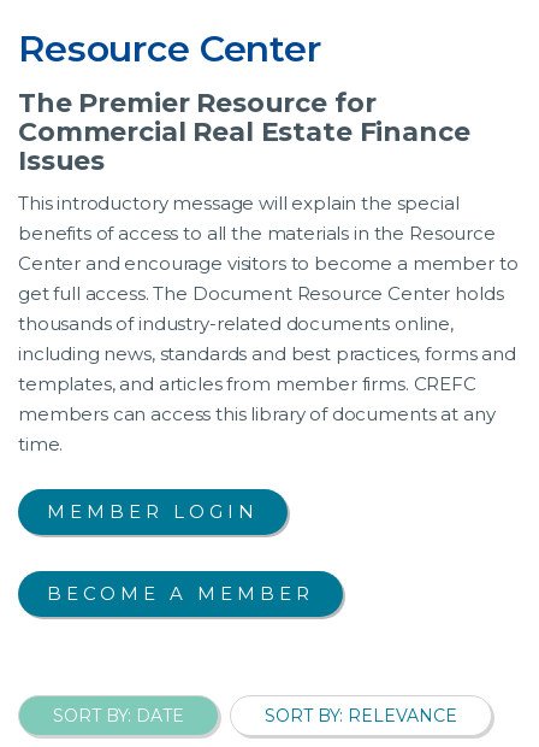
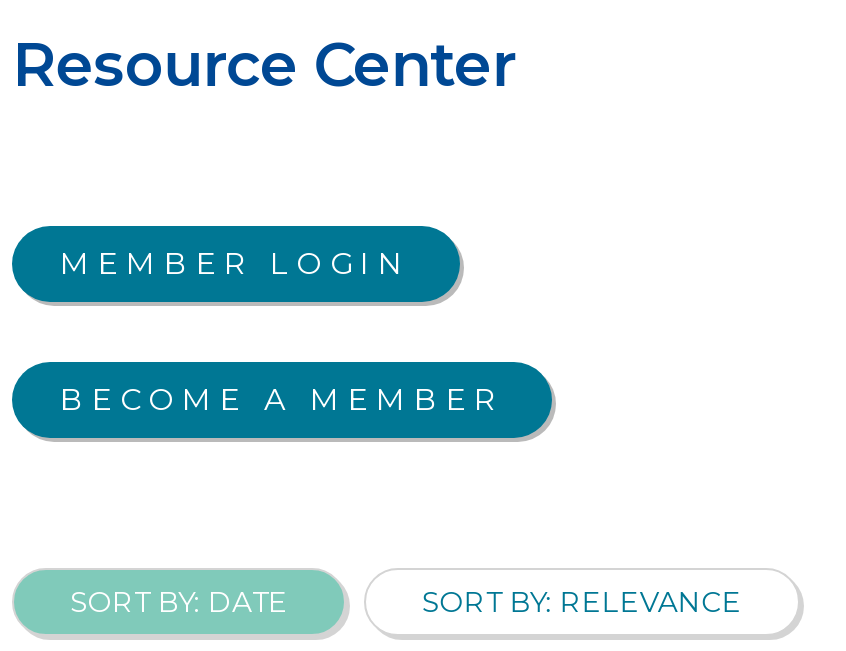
- The Premier Resource for
- Commercial Real Estate Finance
- Issues
- This introductory message will explain the special
- benefits of access to all the materials in the Resource
- Center and encourage visitors to become a member to
- get full access. The Document Resource Center holds
- thousands of industry-related documents online,
- including news, standards and best practices, forms and
- templates, and articles from member firms. CREFC
- members can access this library of documents at any
- time.
